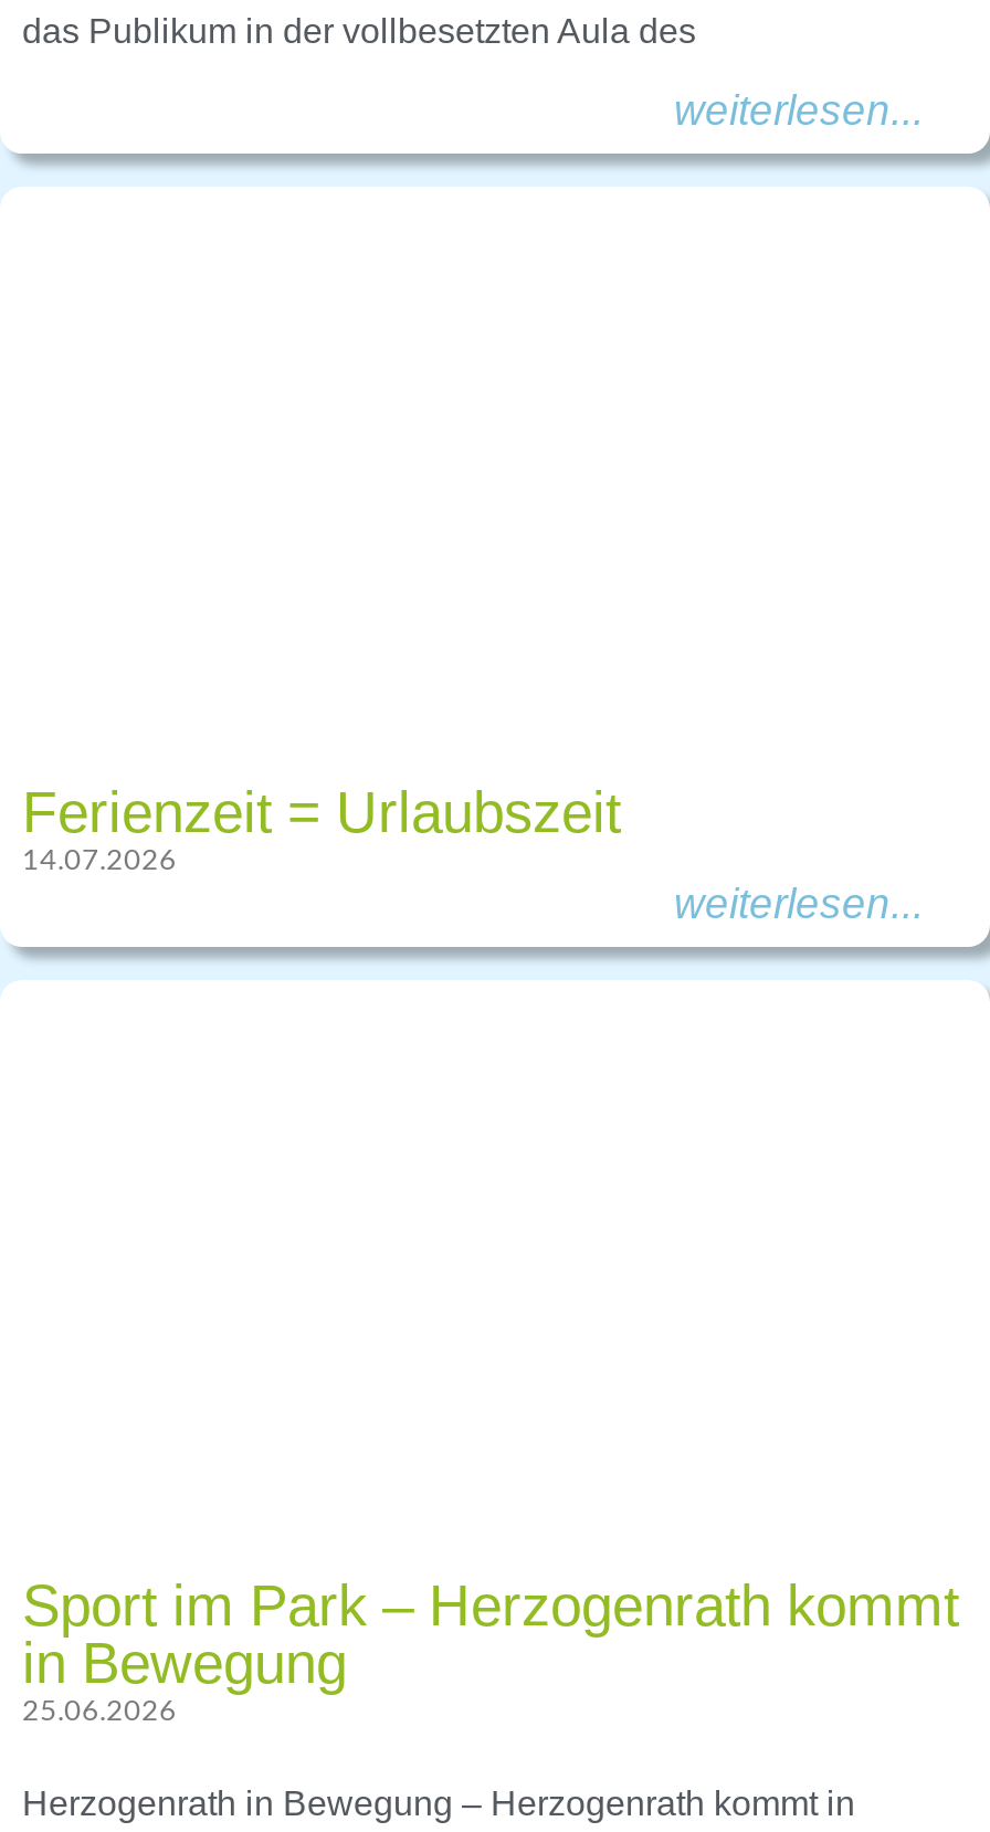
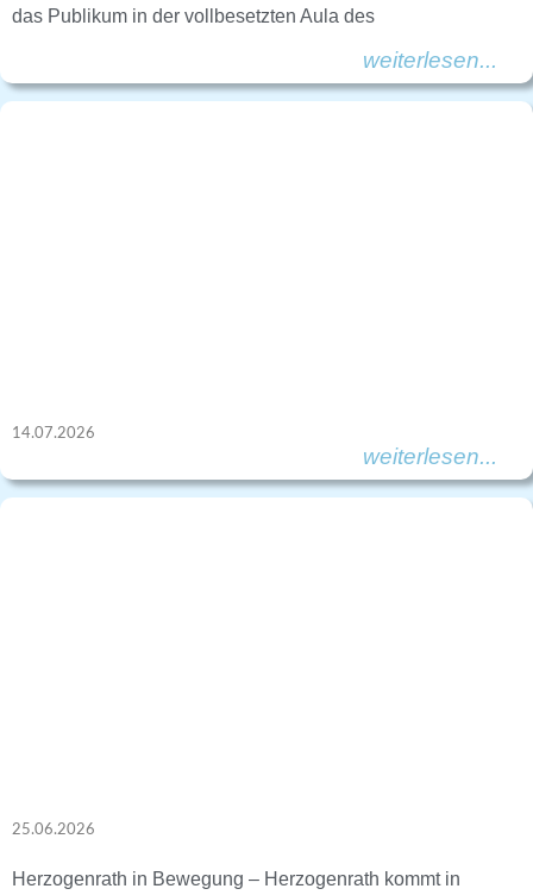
- Ferienzeit = Urlaubszeit

- Sport im Park – Herzogenrath kommt
- in Bewegung
